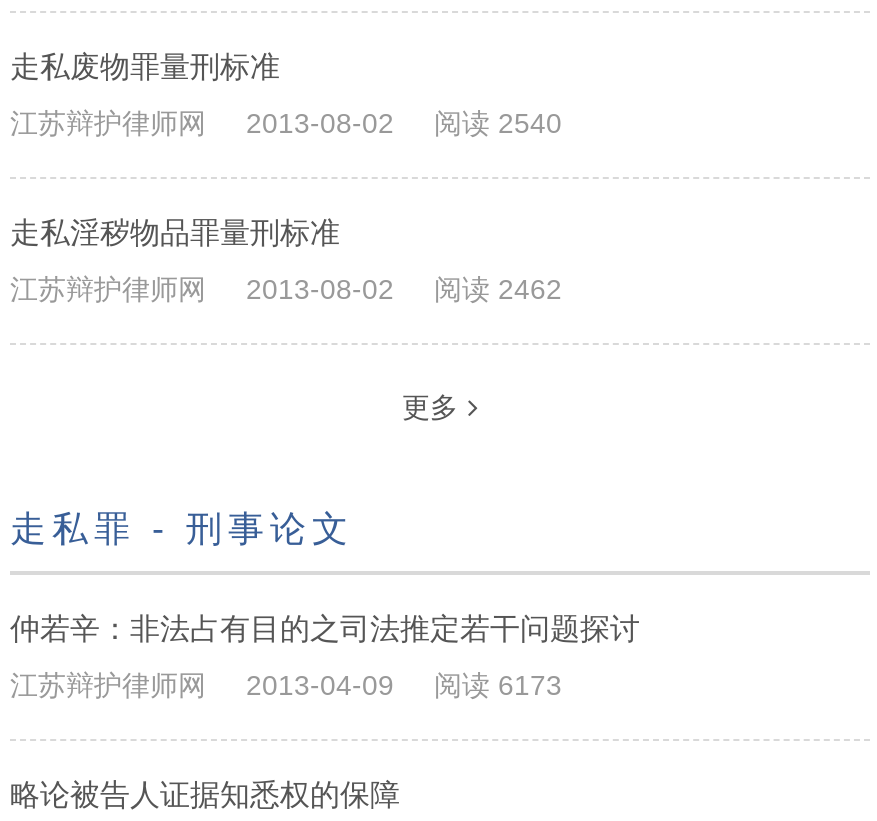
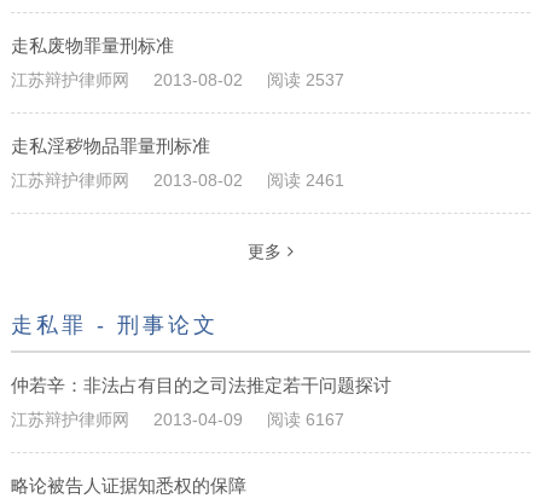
- 江苏辩护律师网 2013-08-02 阅读 2540
+ 江苏辩护律师网 2013-08-02 阅读 2537

- 江苏辩护律师网 2013-08-02 阅读 2462
+ 江苏辩护律师网 2013-08-02 阅读 2461

- 江苏辩护律师网 2013-04-09 阅读 6173
+ 江苏辩护律师网 2013-04-09 阅读 6167
